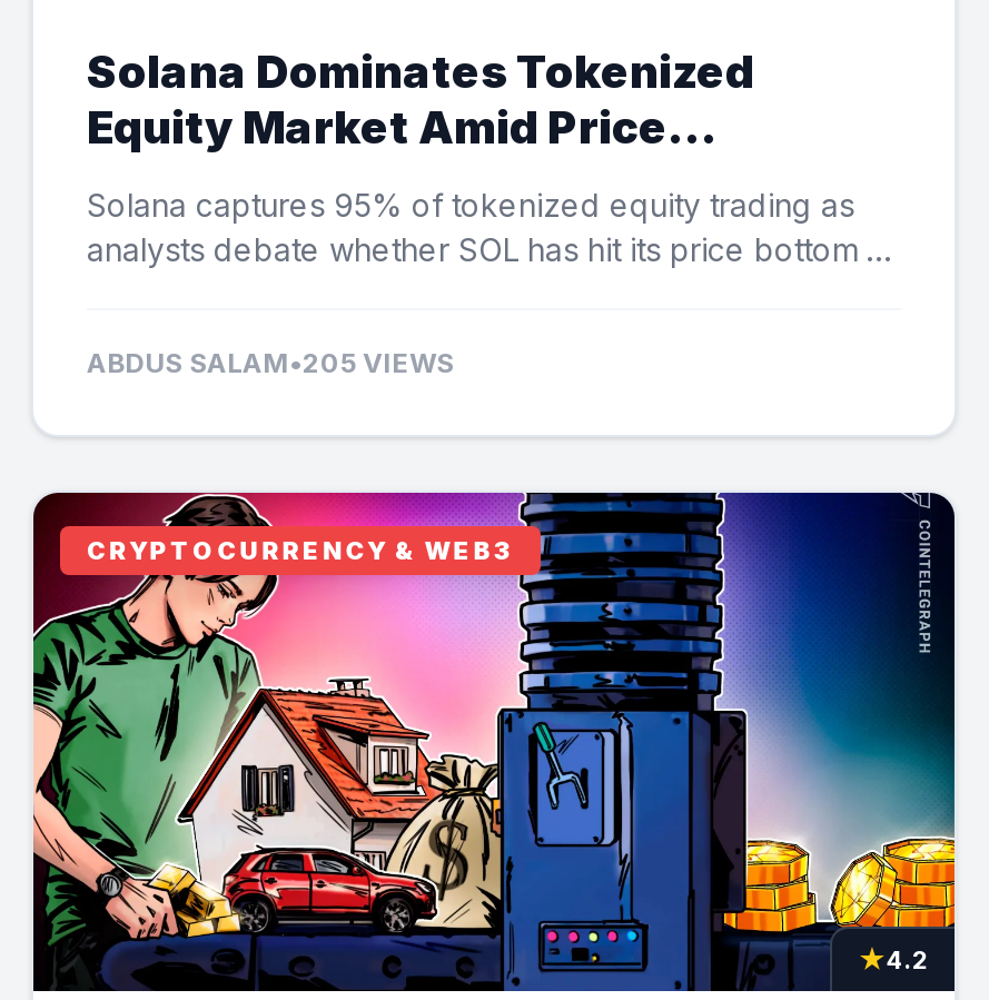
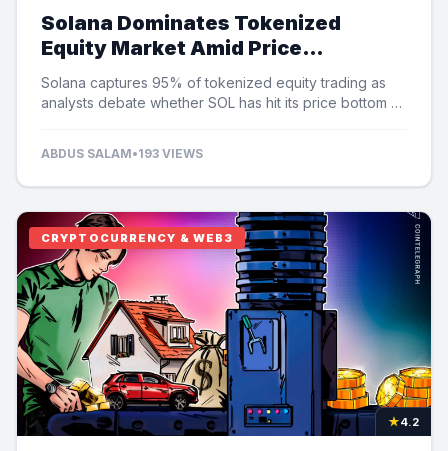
- ABDUS SALAM•205 VIEWS
+ ABDUS SALAM•193 VIEWS
